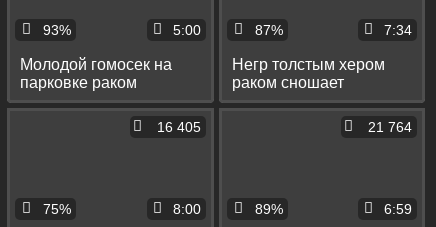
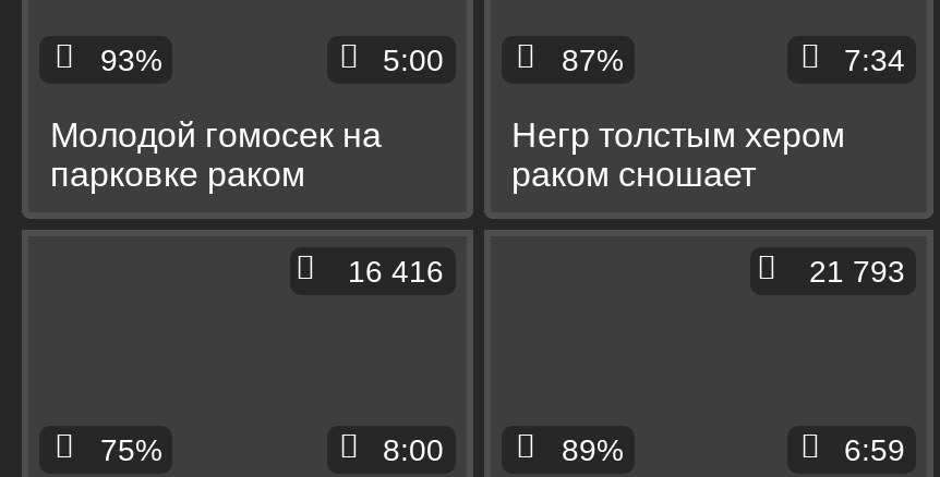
- 16 405
+ 16 416

- 21 764
+ 21 793
